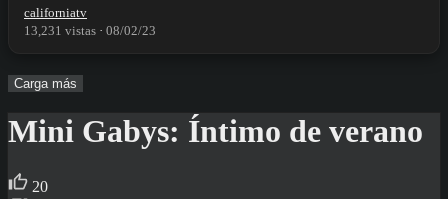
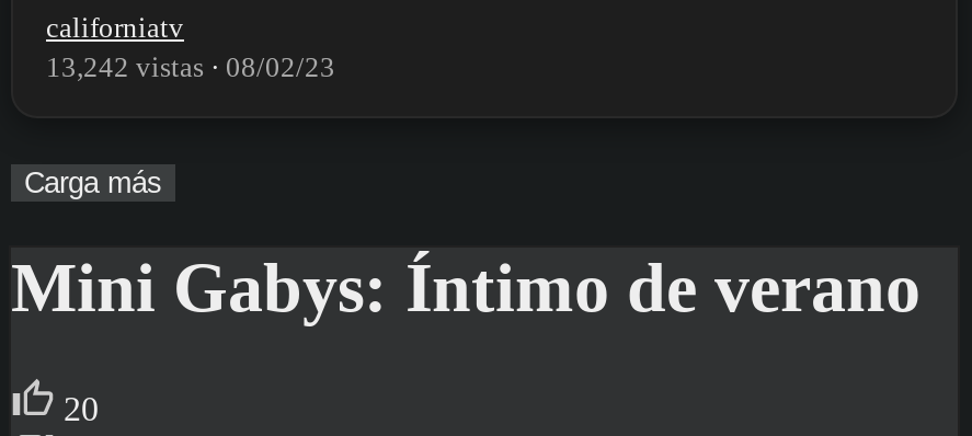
- 13,231 vistas · 08/02/23
+ 13,242 vistas · 08/02/23
